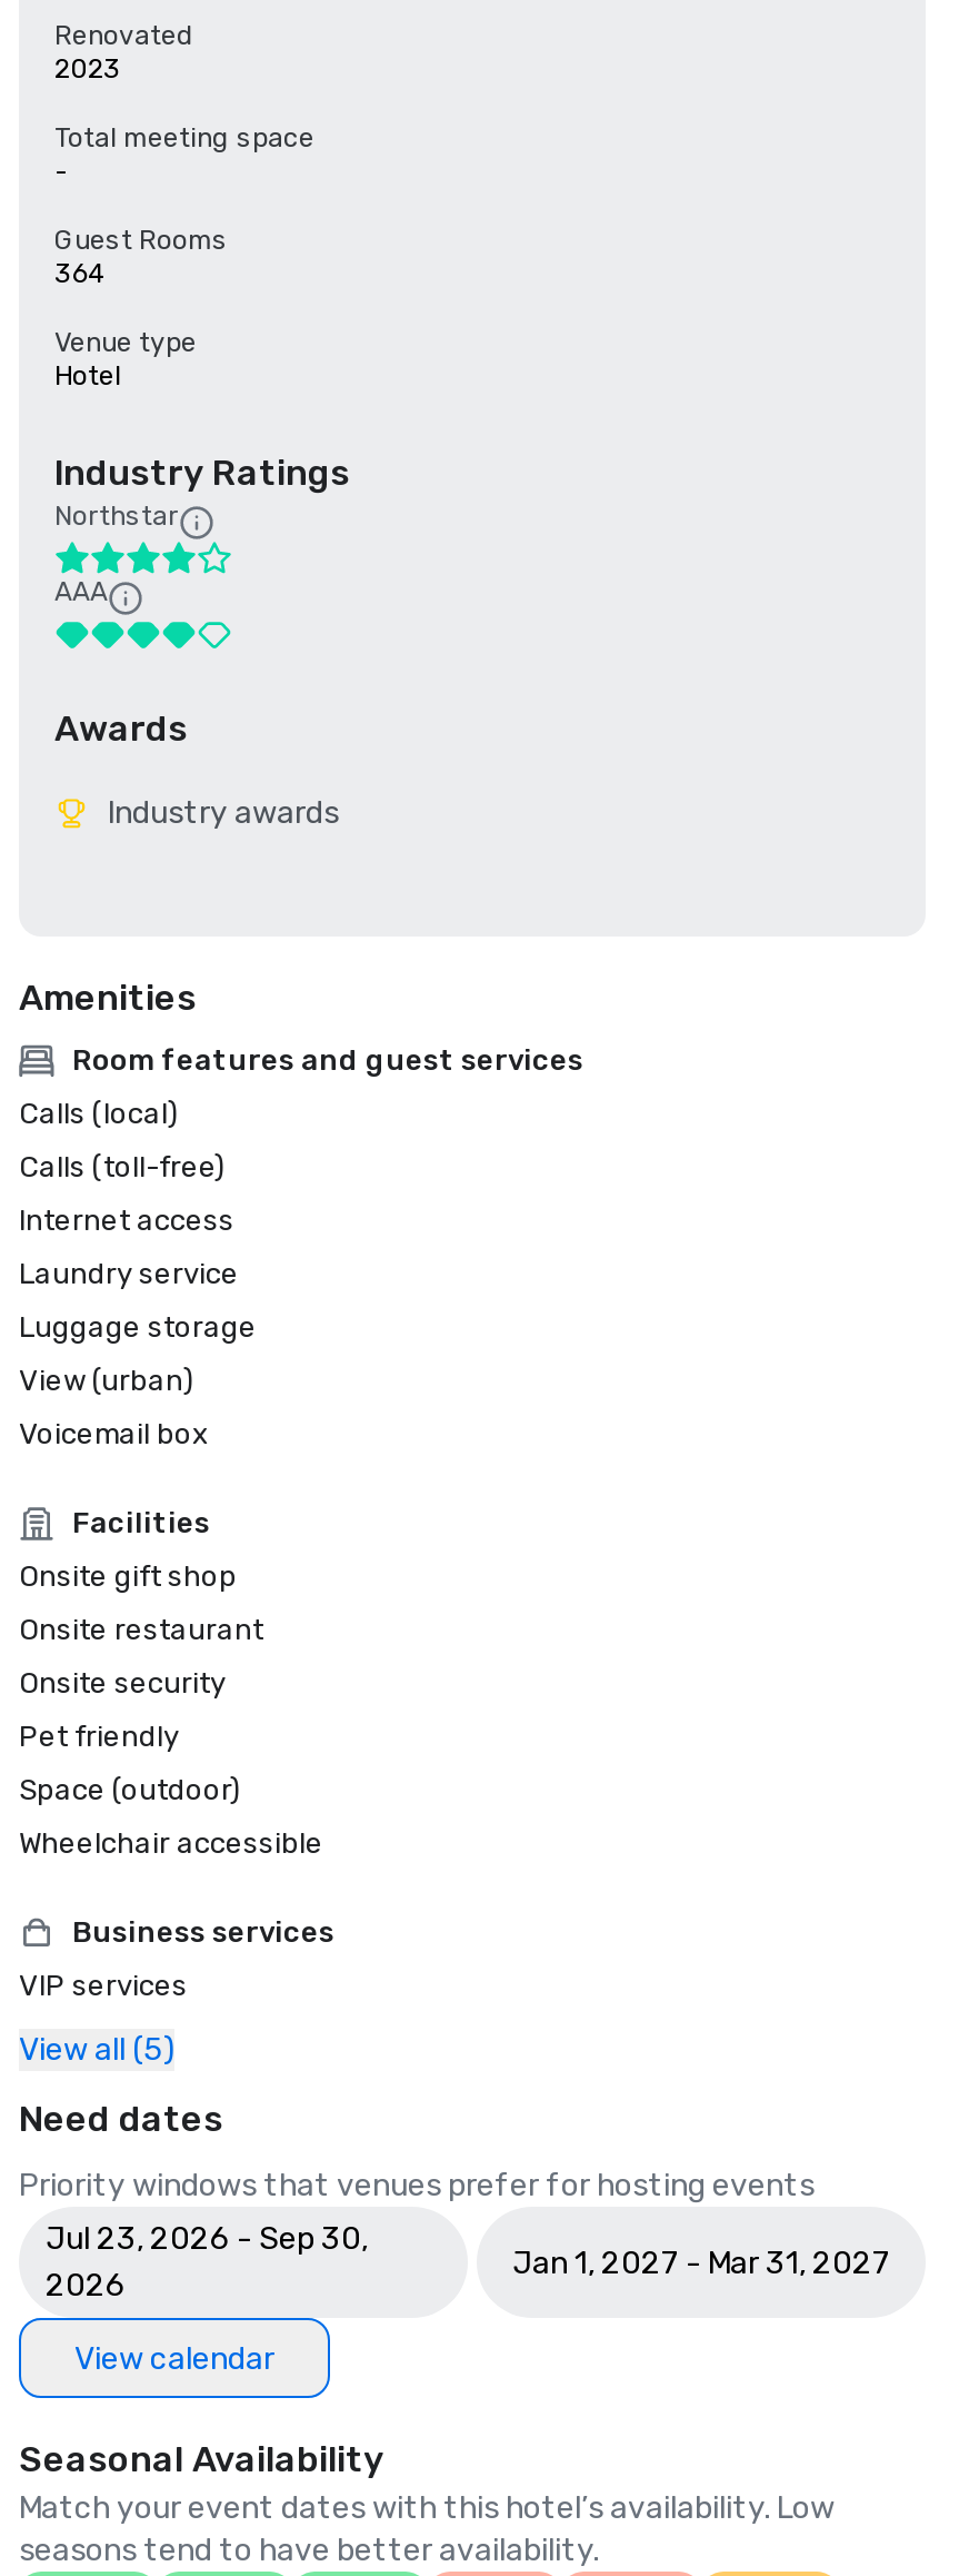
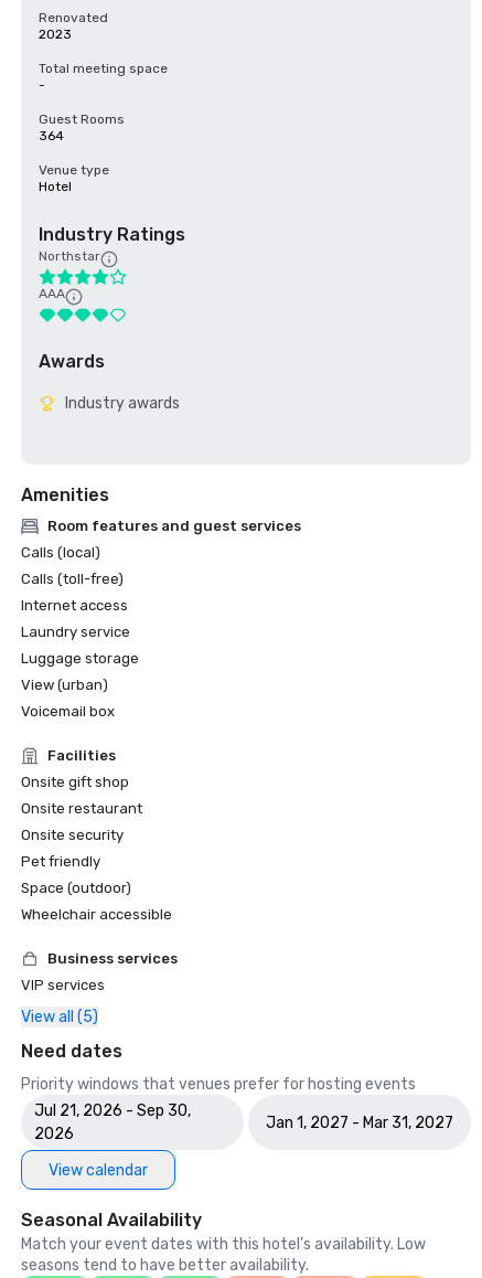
- Jul 23, 2026 - Sep 30,
+ Jul 21, 2026 - Sep 30,
